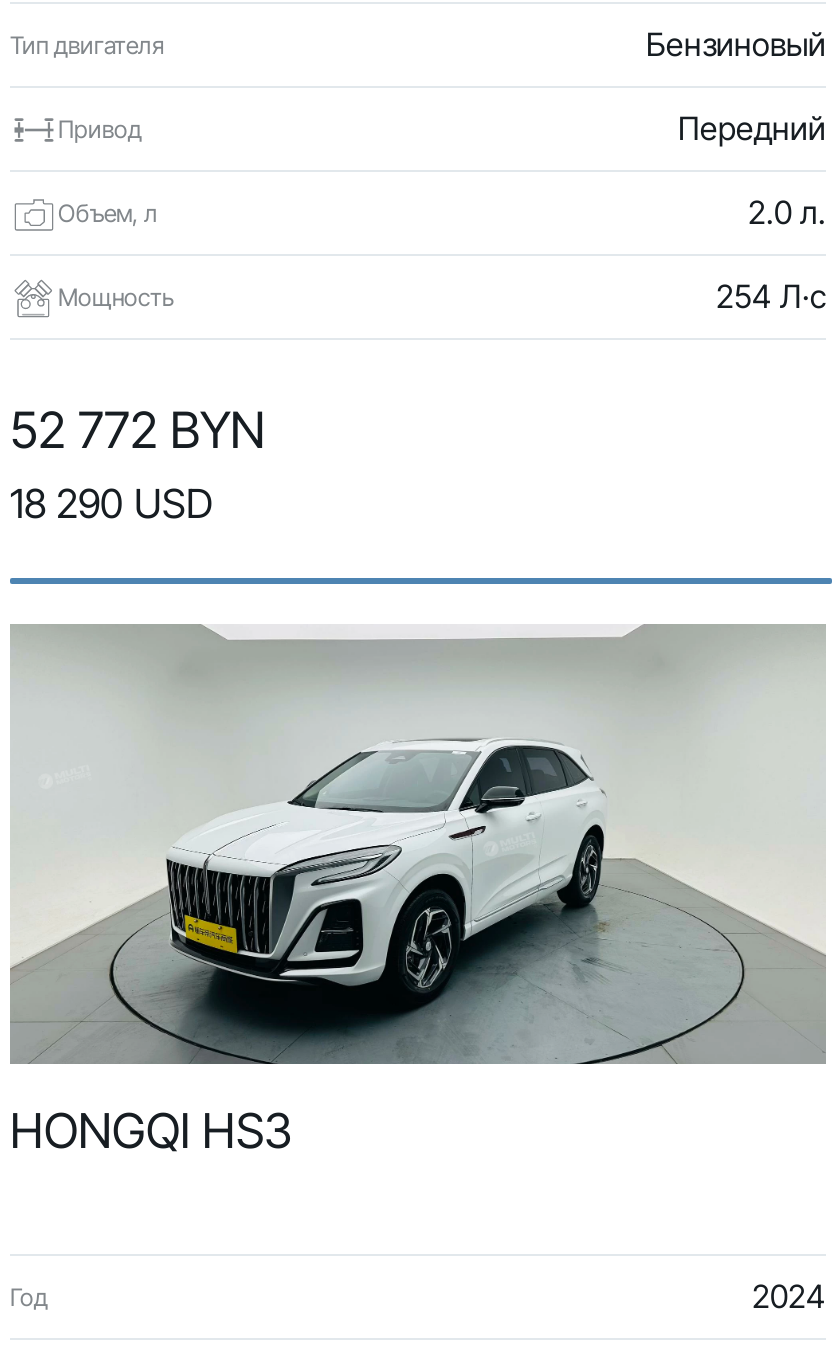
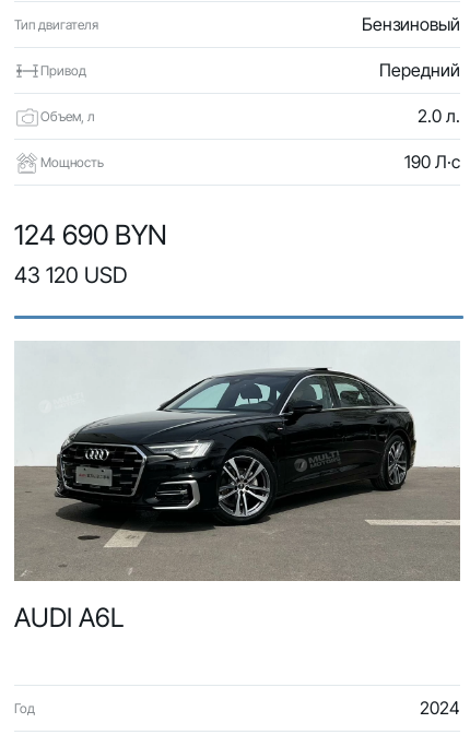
- 254 Л·с
+ 190 Л·с

- 52 772 BYN
- 18 290 USD
+ 124 690 BYN
+ 43 120 USD

- [image]
- HONGQI HS3
+ [image]
+ AUDI A6L
